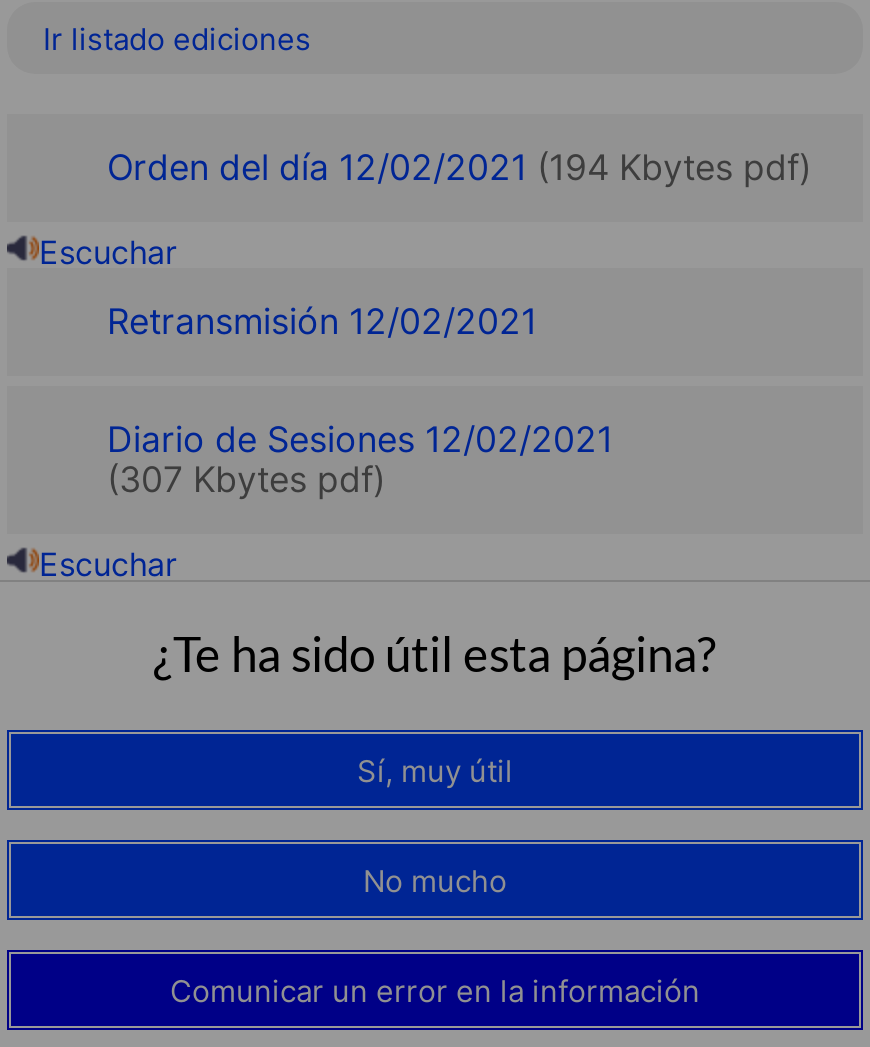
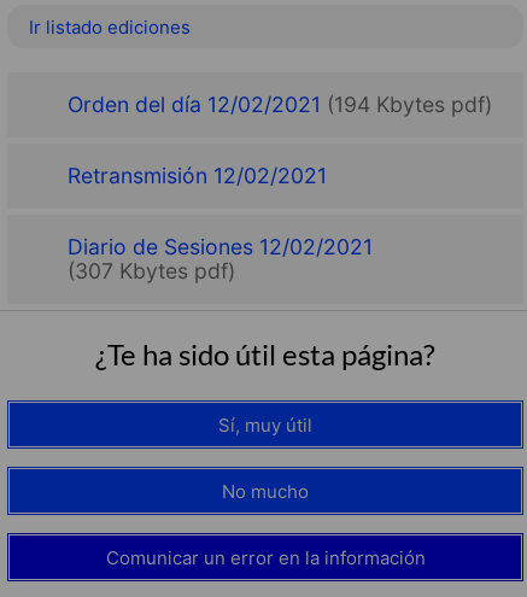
- Escuchar

- Escuchar
